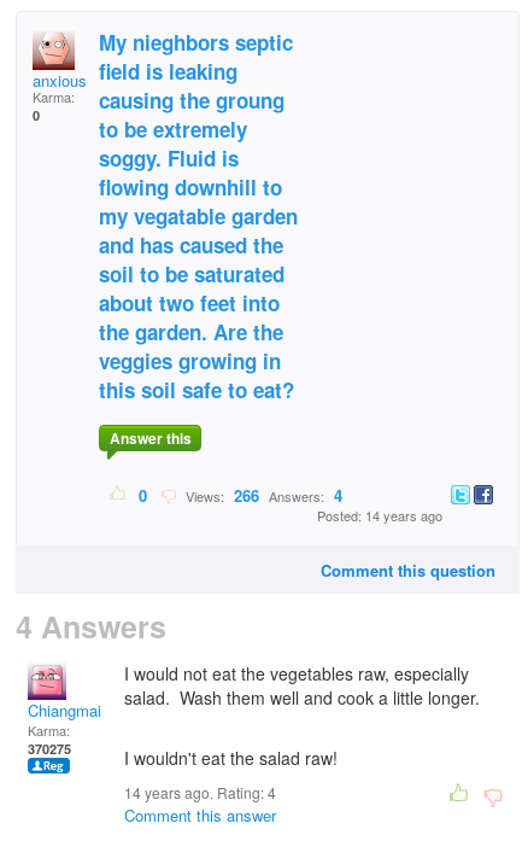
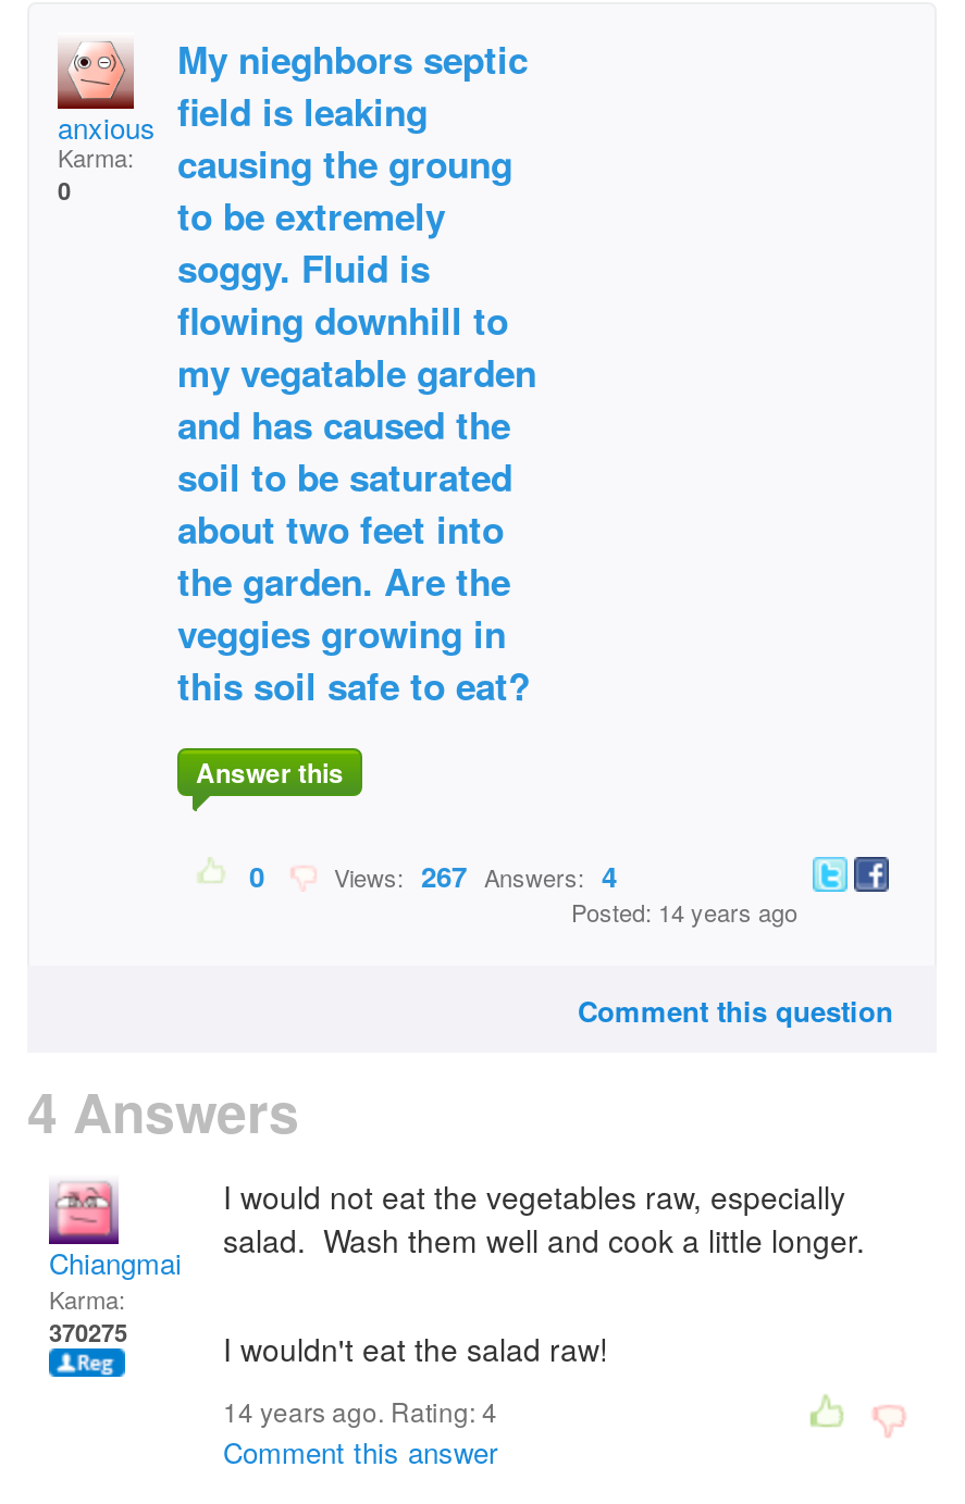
- Views: 266 Answers: 4
+ Views: 267 Answers: 4
